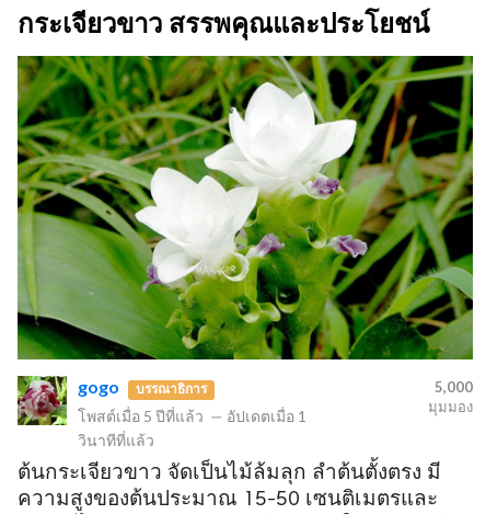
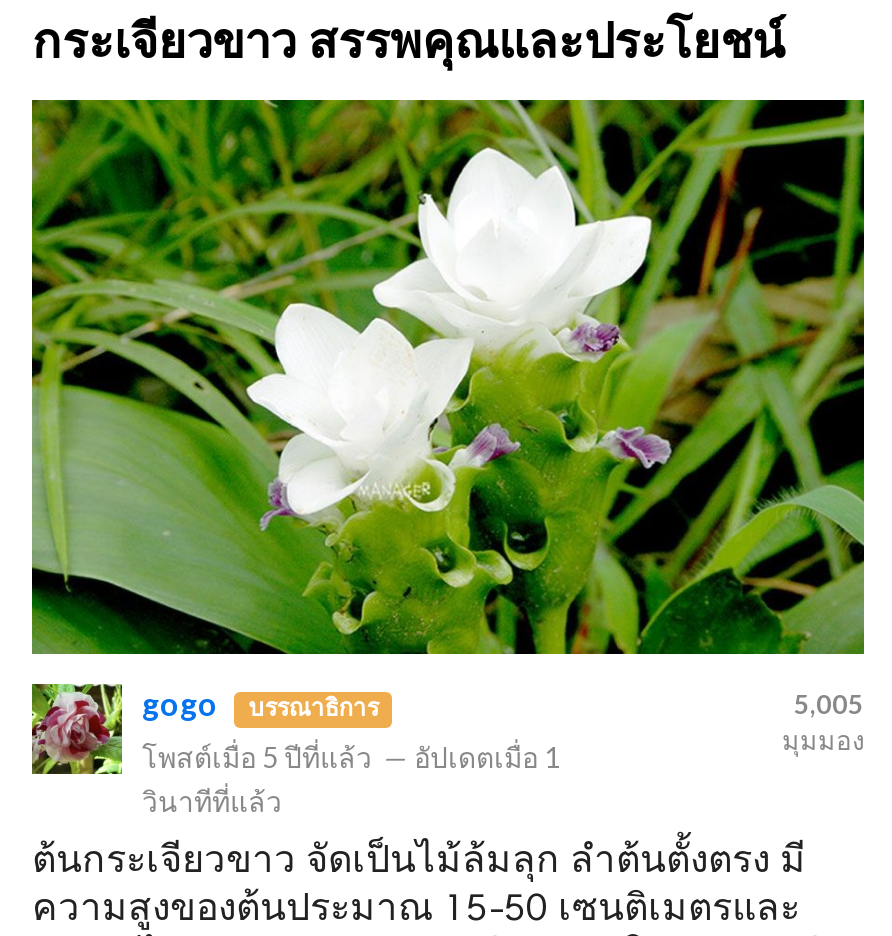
- 5,000
+ 5,005
